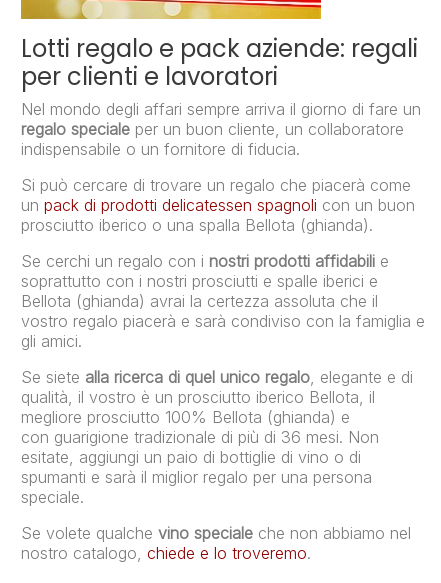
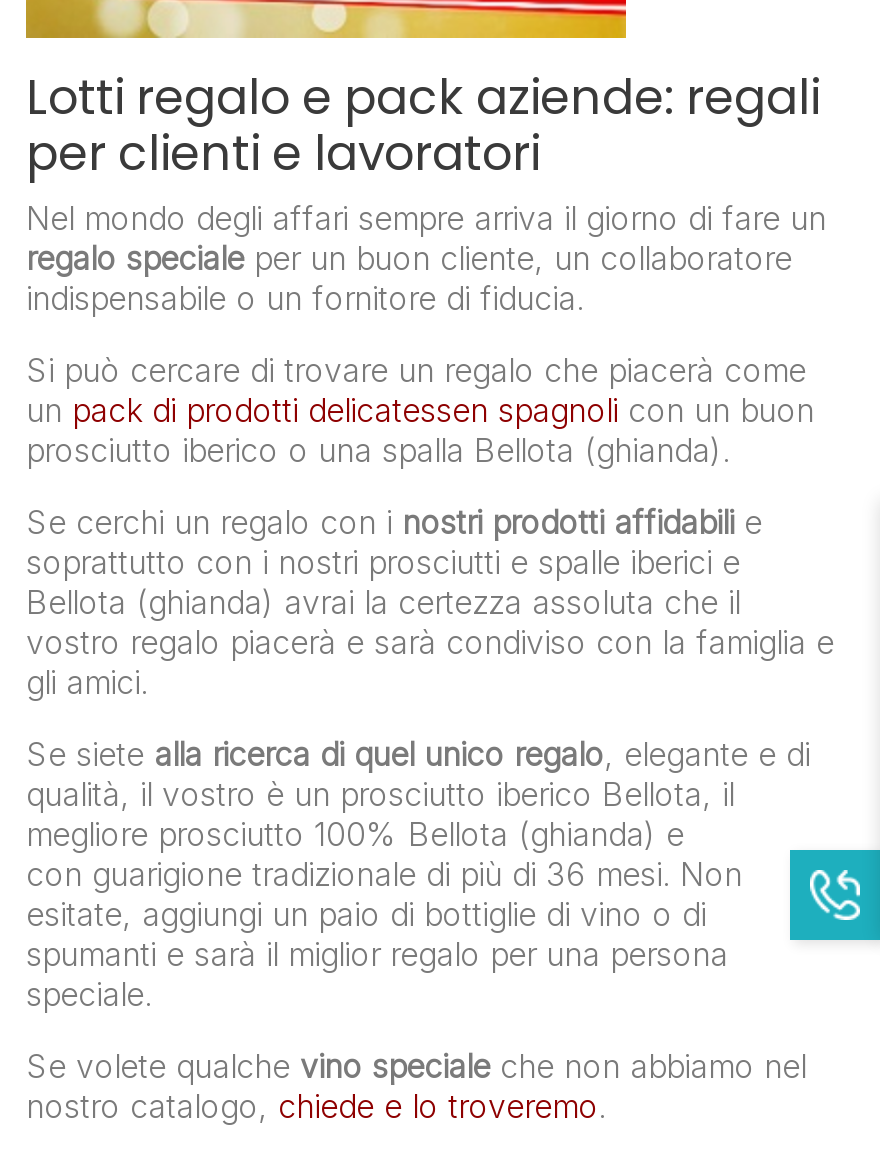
+ [image]
